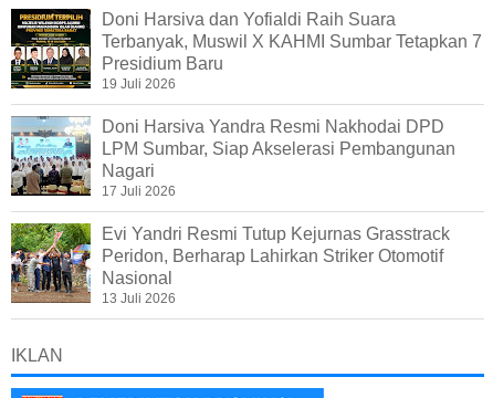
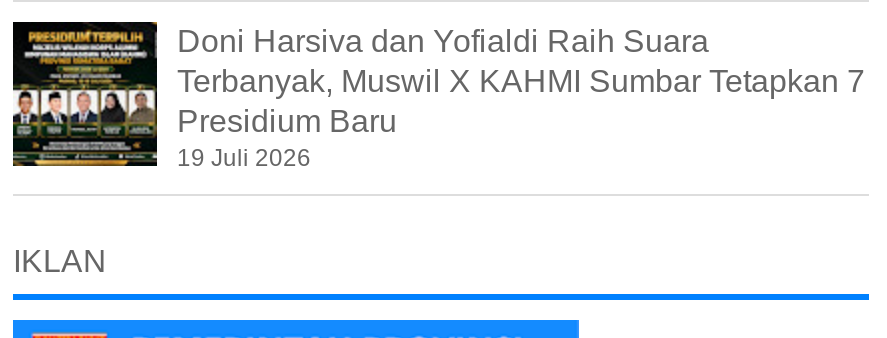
- [image]
- Doni Harsiva Yandra Resmi Nakhodai DPD
- LPM Sumbar, Siap Akselerasi Pembangunan
- Nagari
- 17 Juli 2026
- Evi Yandri Resmi Tutup Kejurnas Grasstrack
- Peridon, Berharap Lahirkan Striker Otomotif
- Nasional
- 13 Juli 2026

- [image]
